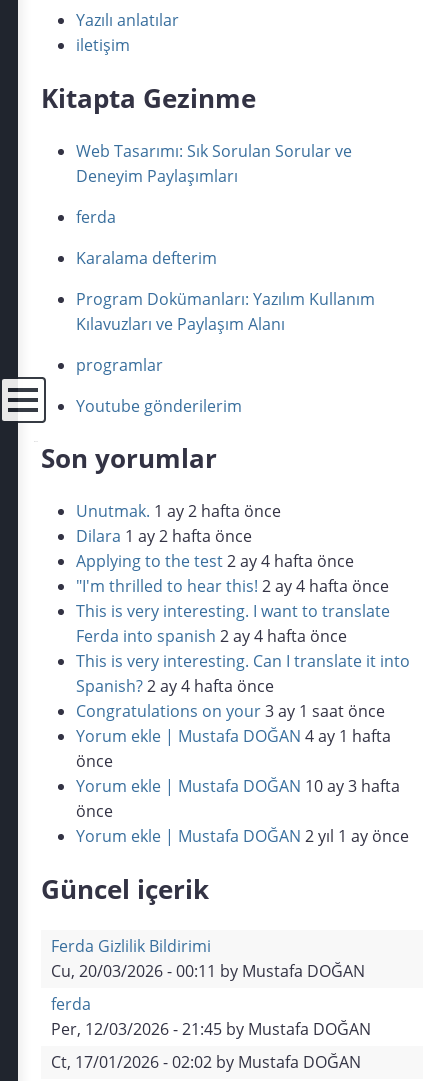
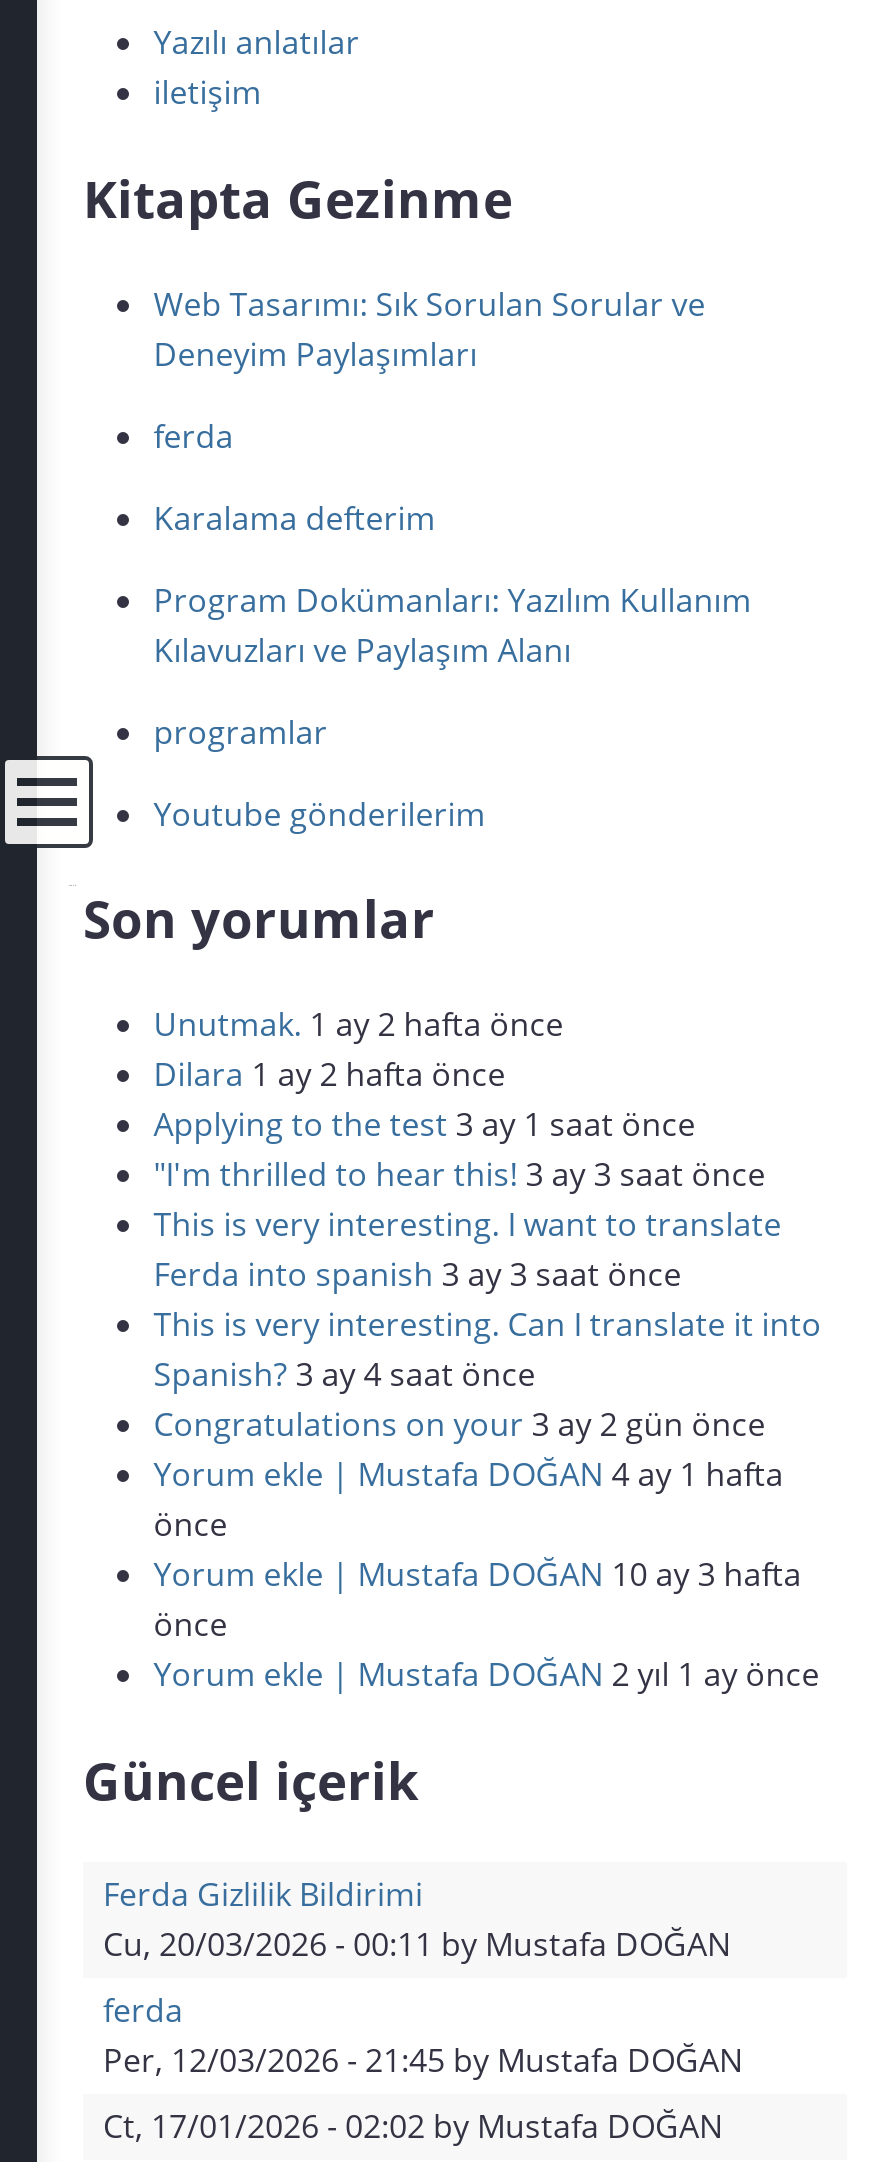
- Applying to the test 2 ay 4 hafta önce
+ Applying to the test 3 ay 1 saat önce

- "I'm thrilled to hear this! 2 ay 4 hafta önce
+ "I'm thrilled to hear this! 3 ay 3 saat önce

- Ferda into spanish 2 ay 4 hafta önce
+ Ferda into spanish 3 ay 3 saat önce

- Spanish? 2 ay 4 hafta önce
+ Spanish? 3 ay 4 saat önce

- Congratulations on your 3 ay 1 saat önce
+ Congratulations on your 3 ay 2 gün önce
